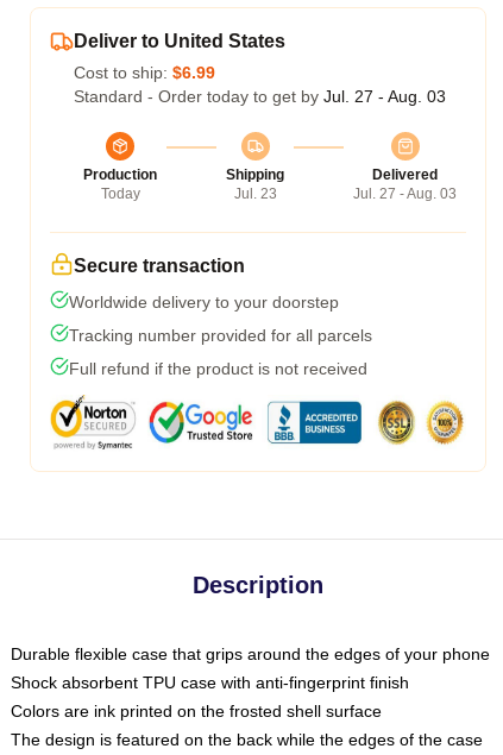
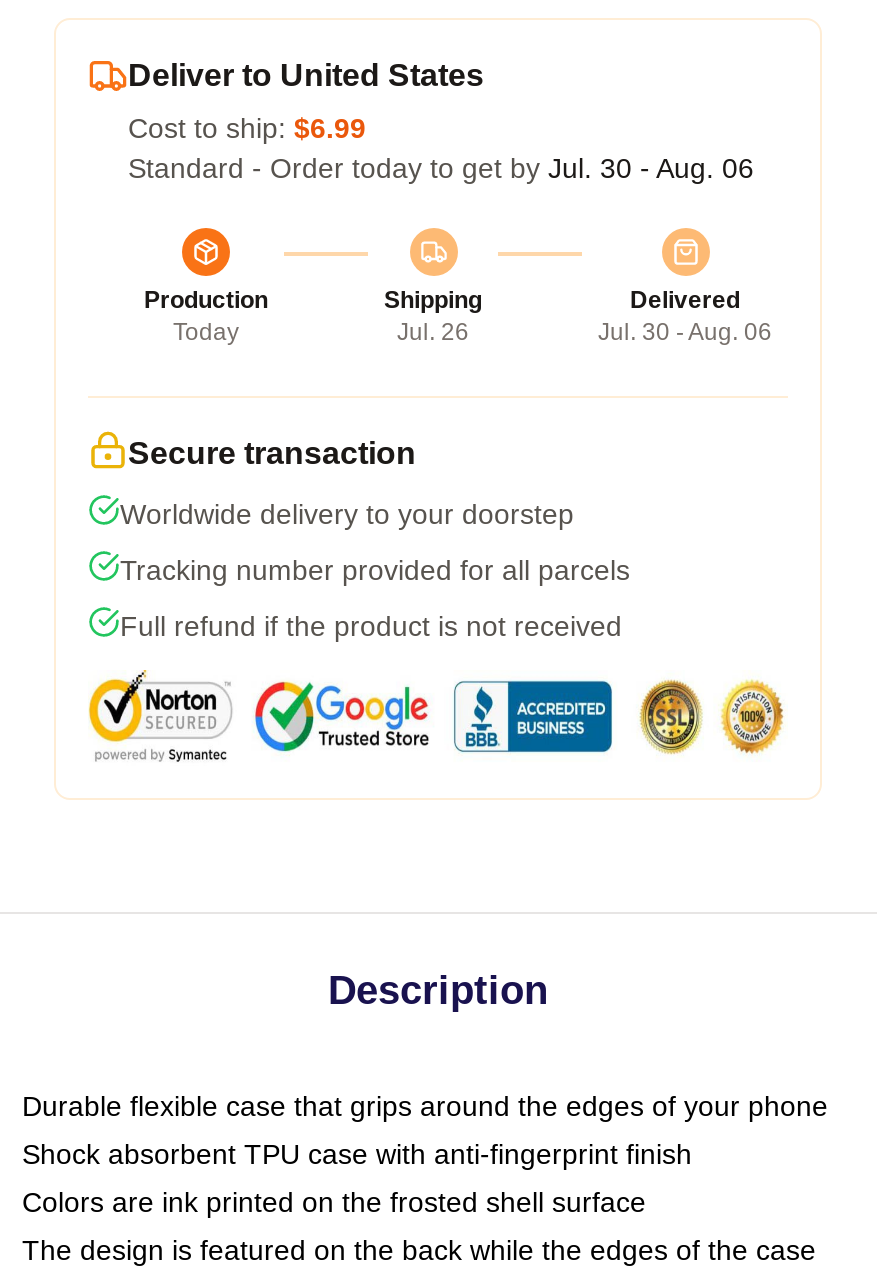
- Standard - Order today to get by Jul. 27 - Aug. 03
+ Standard - Order today to get by Jul. 30 - Aug. 06

- Jul. 23
+ Jul. 26

- Jul. 27 - Aug. 03
+ Jul. 30 - Aug. 06
